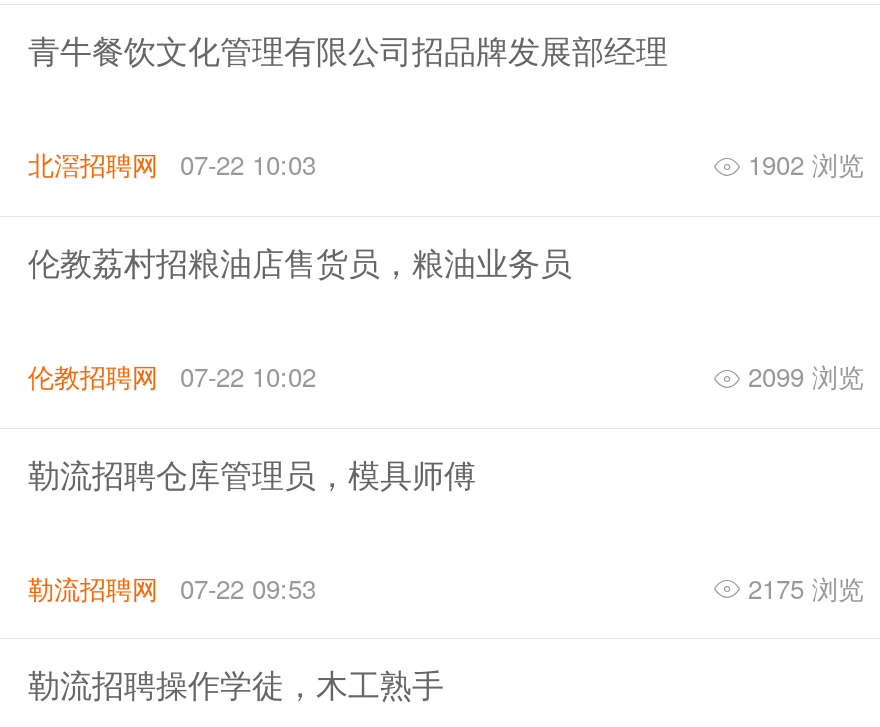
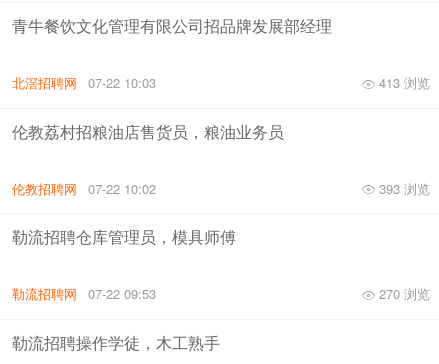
- 1902 浏览
+ 413 浏览

- 2099 浏览
+ 393 浏览

- 2175 浏览
+ 270 浏览
